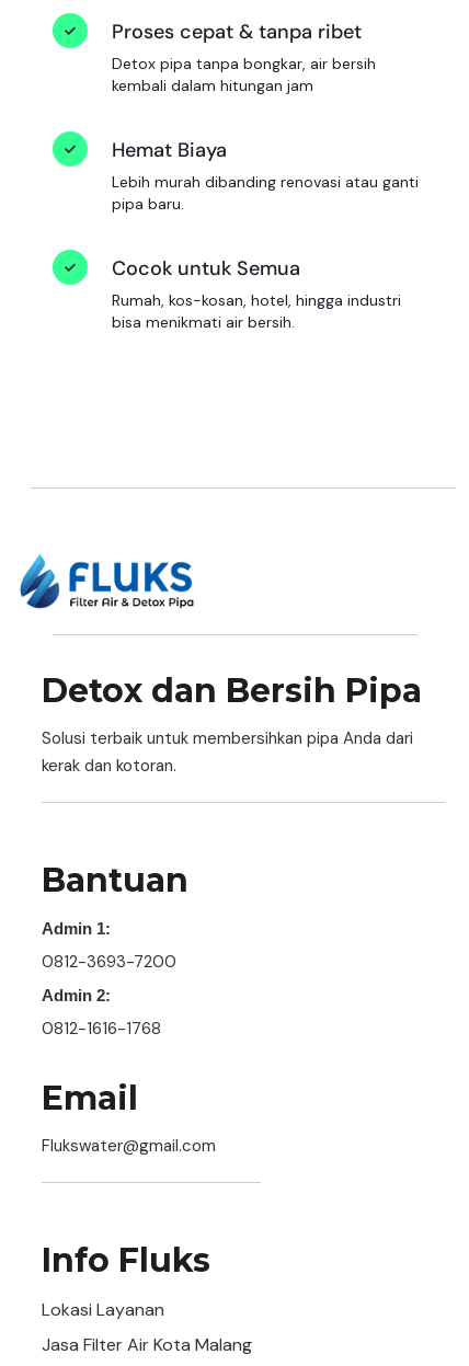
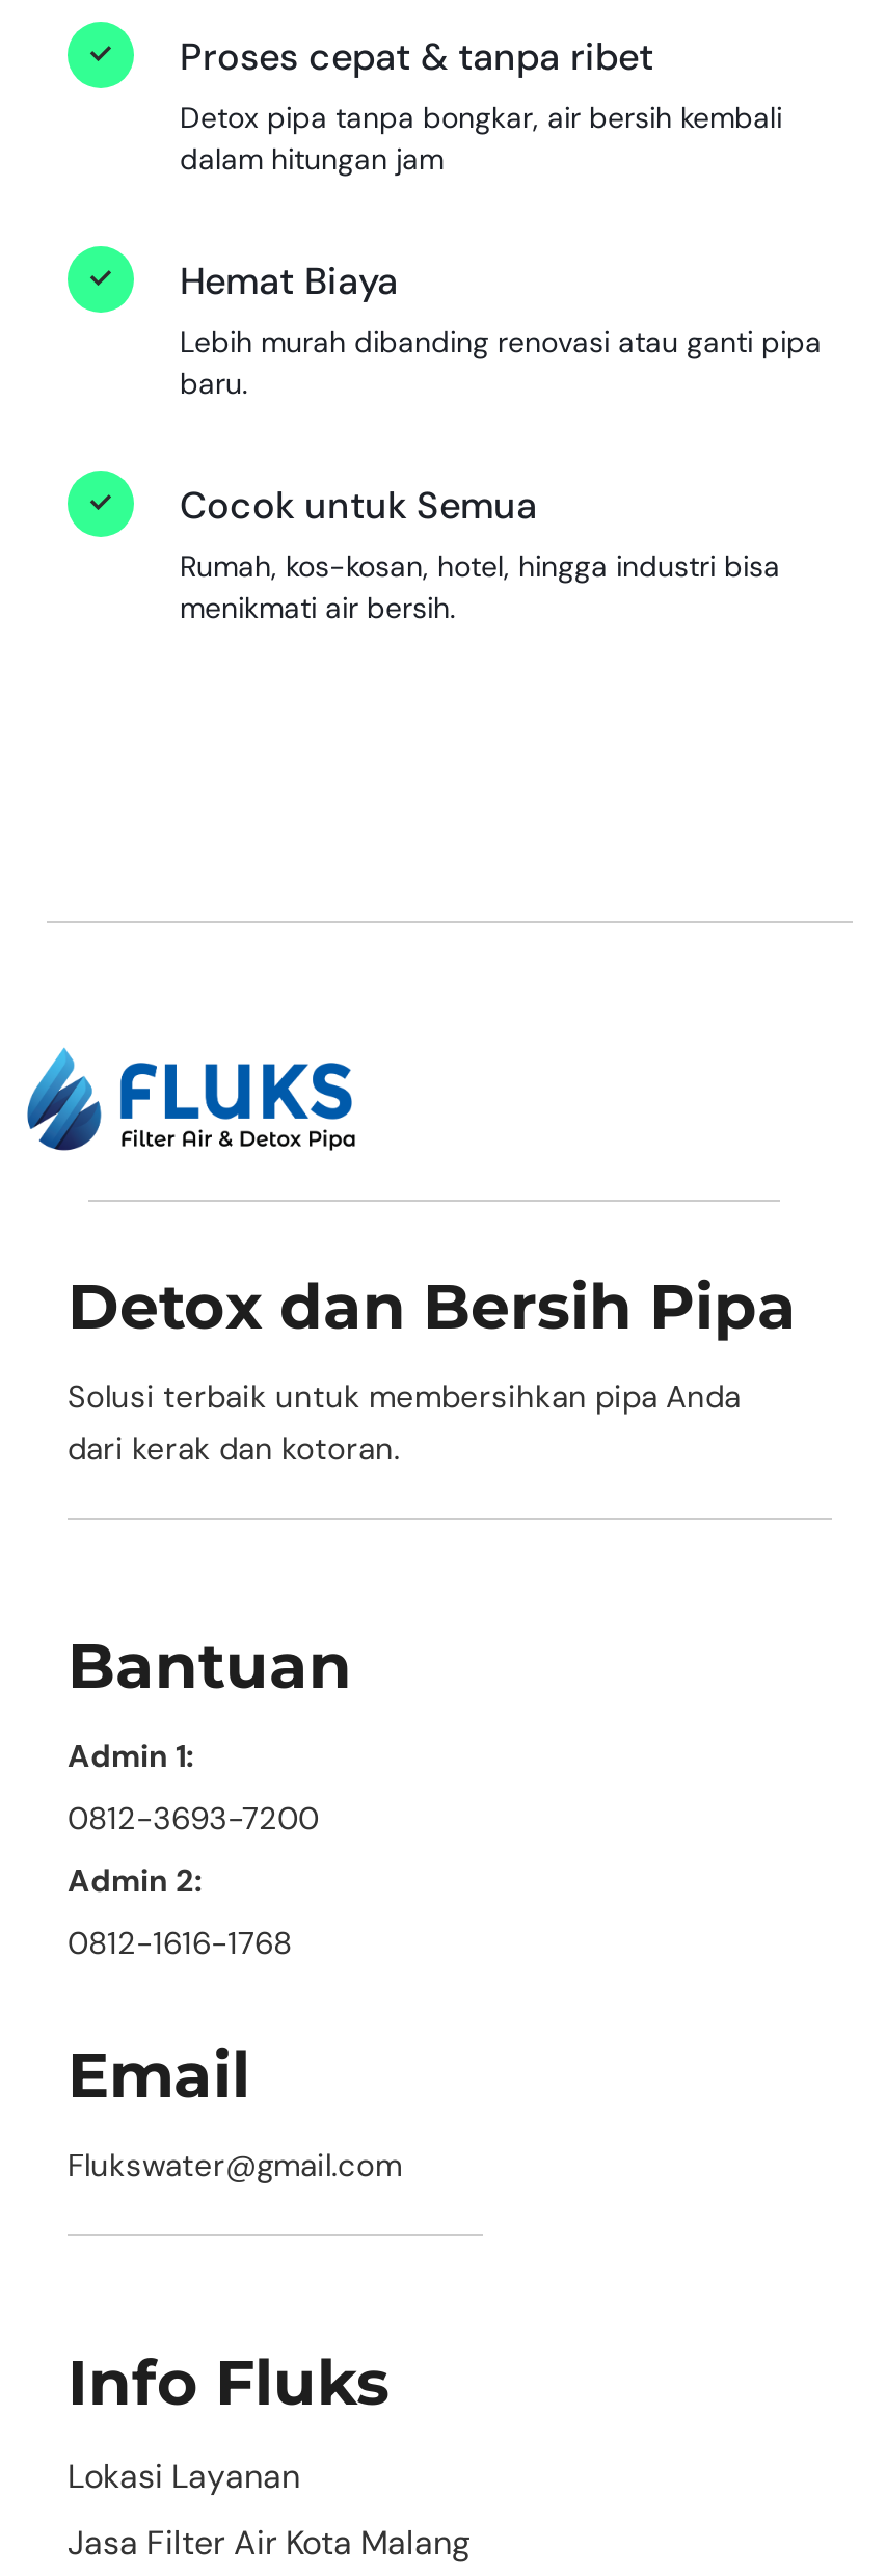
- [image]
+ [image]

- [image]
+ [image]

- [image]
+ [image]
